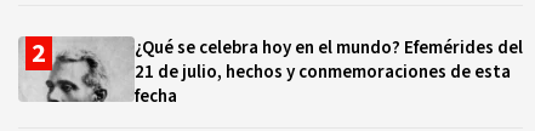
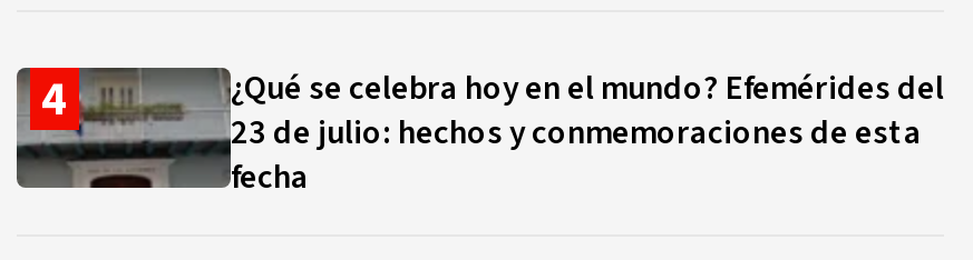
- [image]
- 21 de julio, hechos y conmemoraciones de esta
+ [image]
+ 23 de julio: hechos y conmemoraciones de esta
